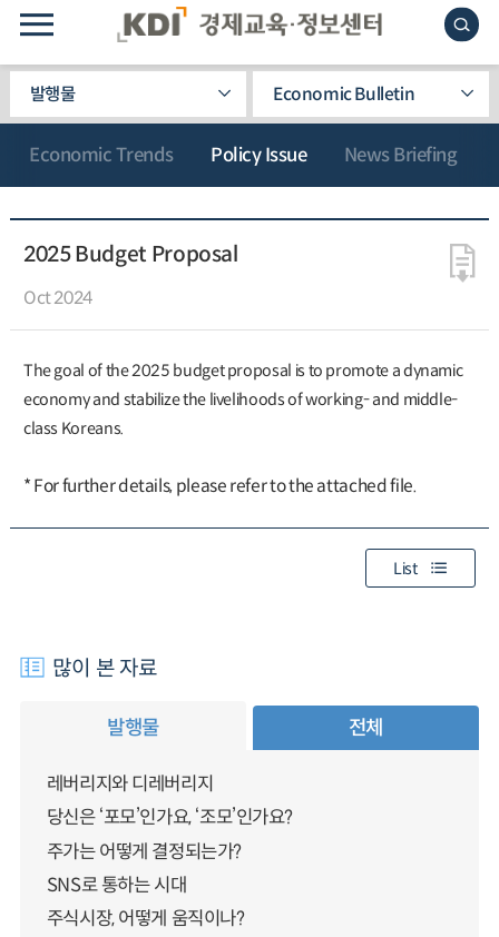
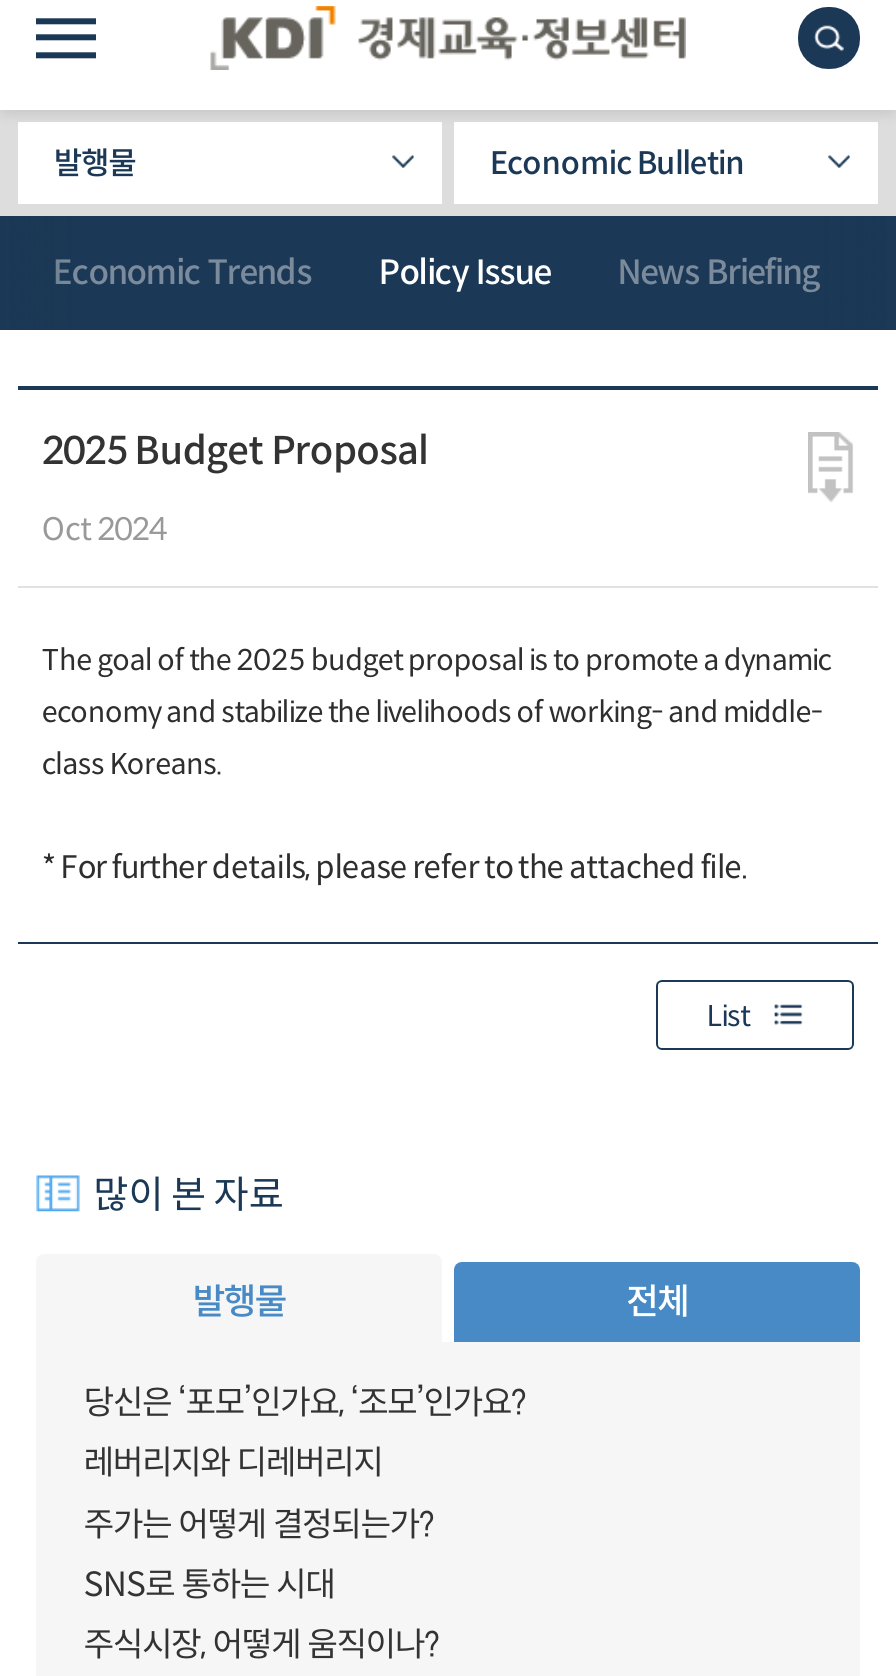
moved down: 레버리지와 디레버리지

moved up: 당신은 ‘포모’인가요, ‘조모’인가요?
